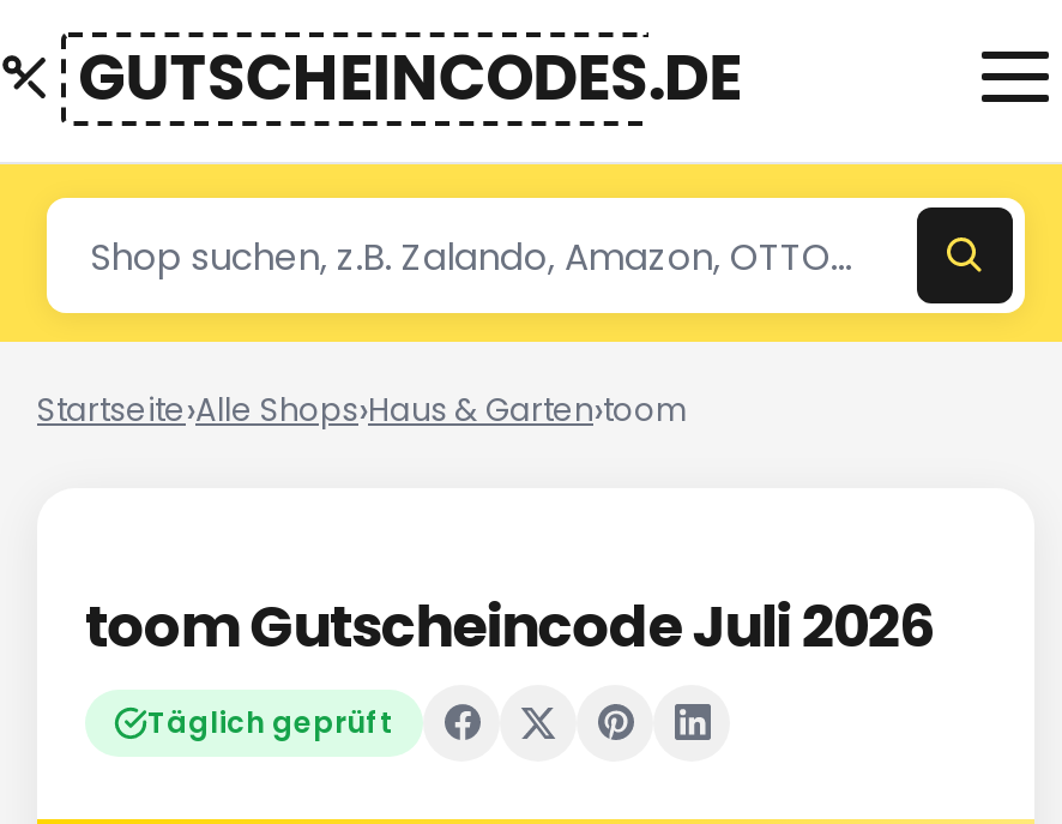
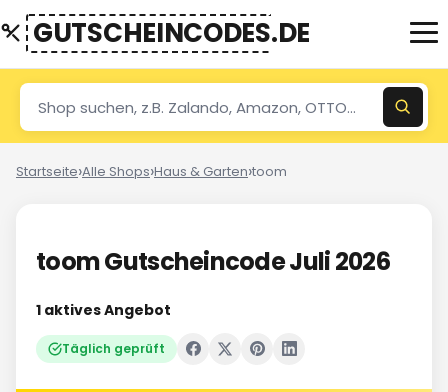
+ 1 aktives Angebot
